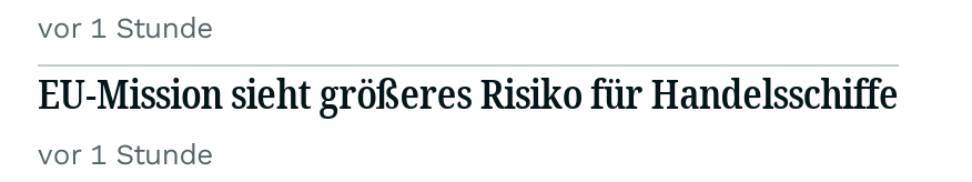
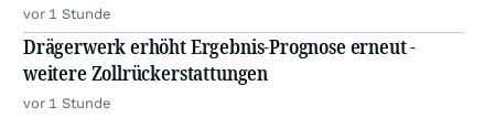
- EU-Mission sieht größeres Risiko für Handelsschiffe
+ Drägerwerk erhöht Ergebnis-Prognose erneut -
+ weitere Zollrückerstattungen
